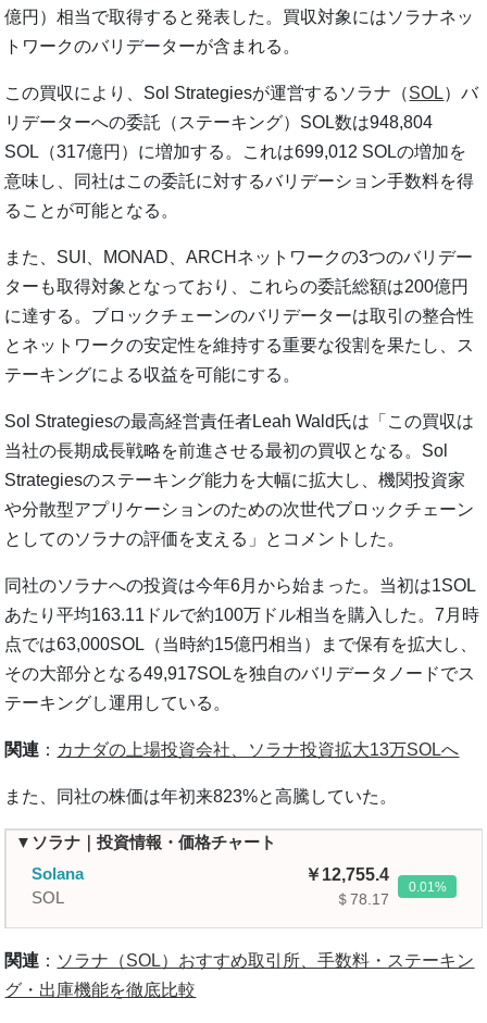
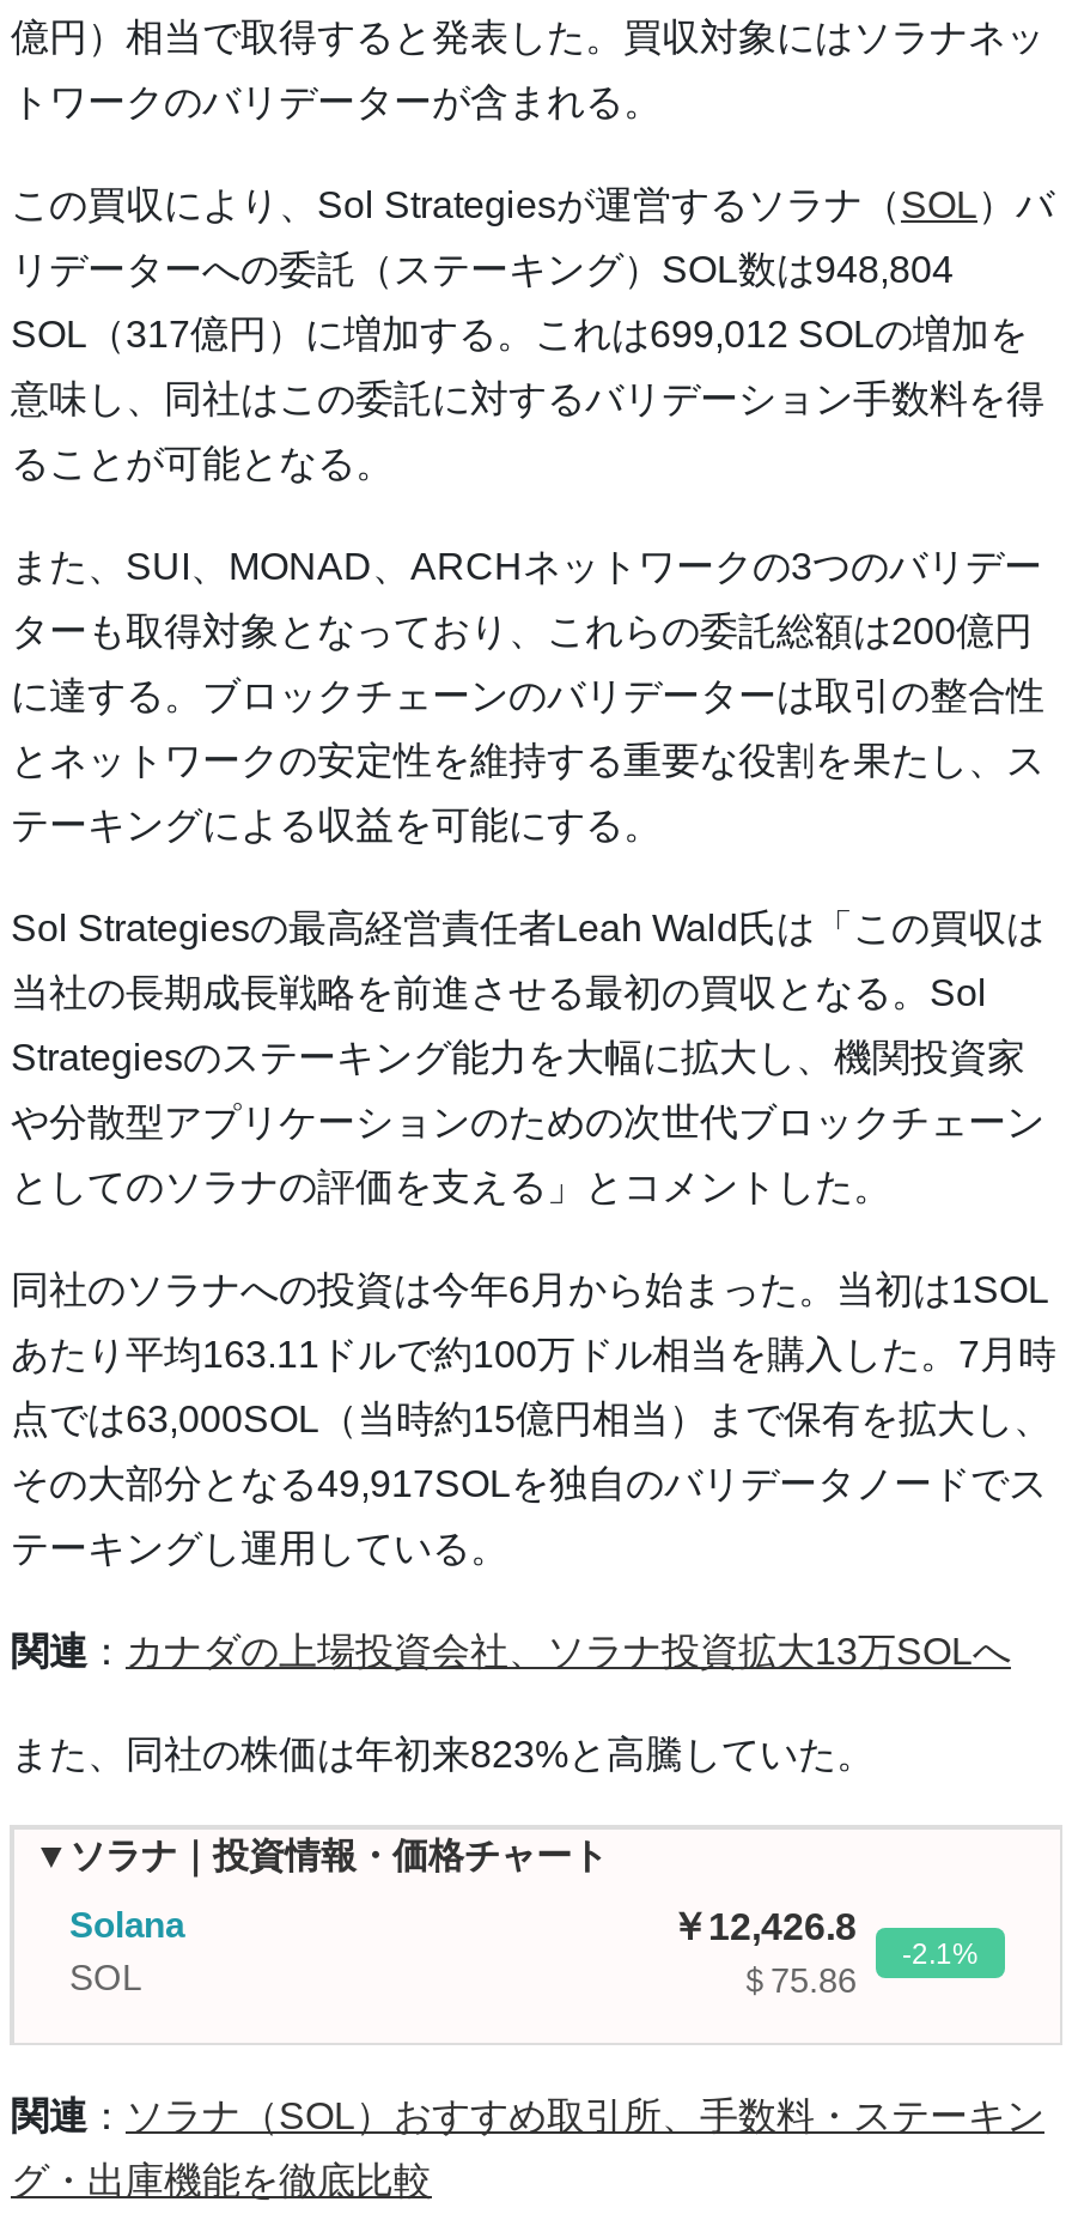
- 12,755.4
+ 12,426.8

- 0.01
+ -2.1

- ＄78.17
+ ＄75.86
